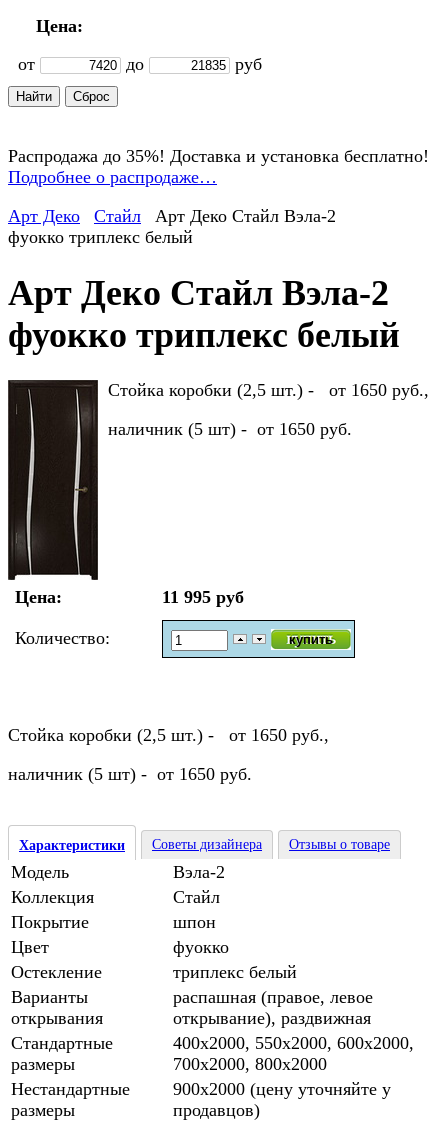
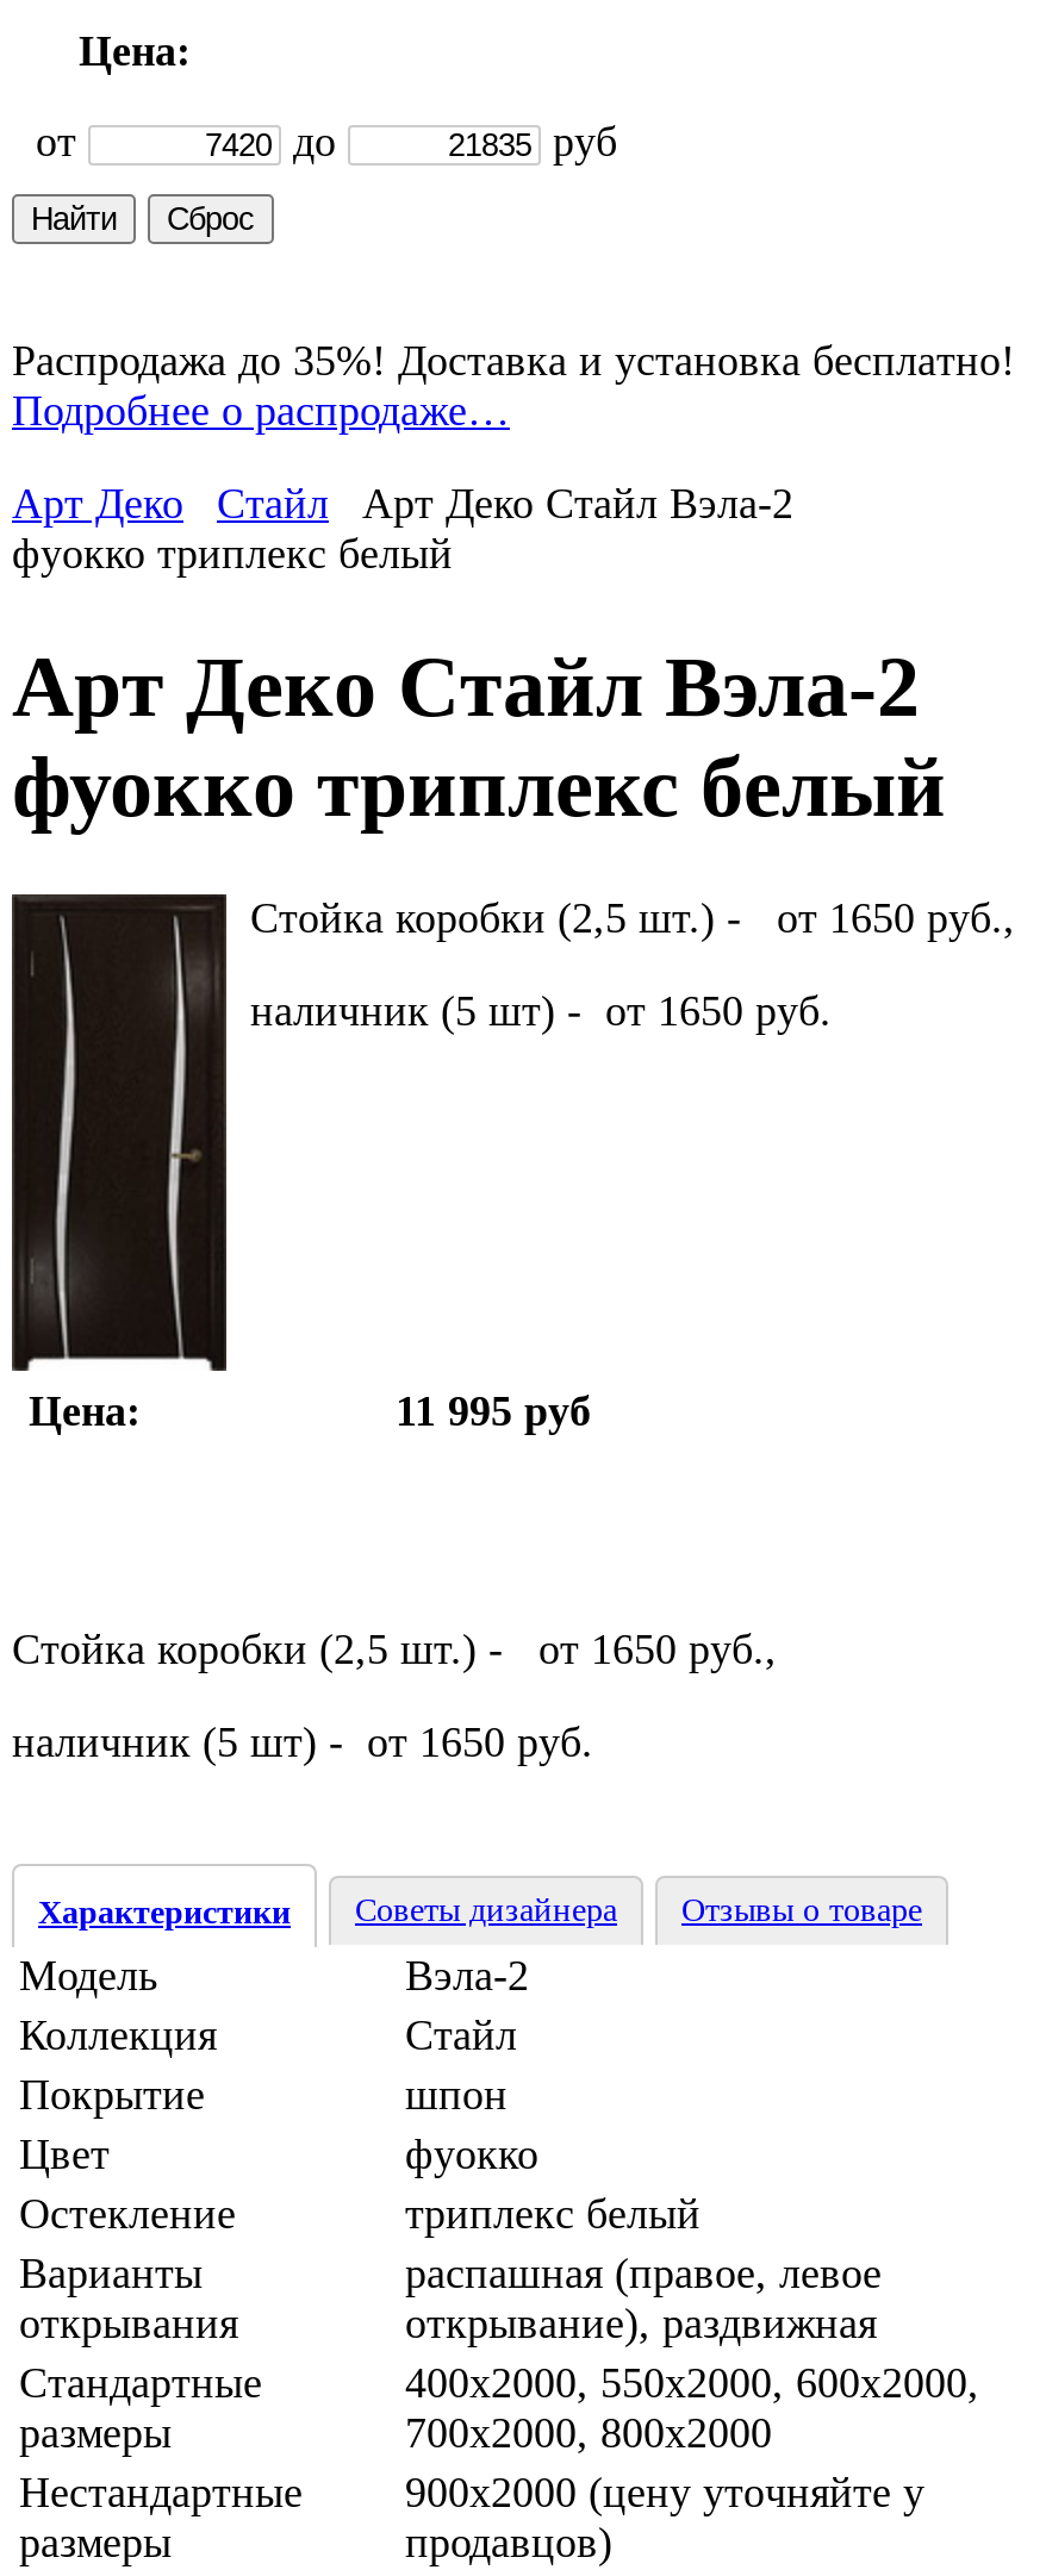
- [image]

- Количество:
